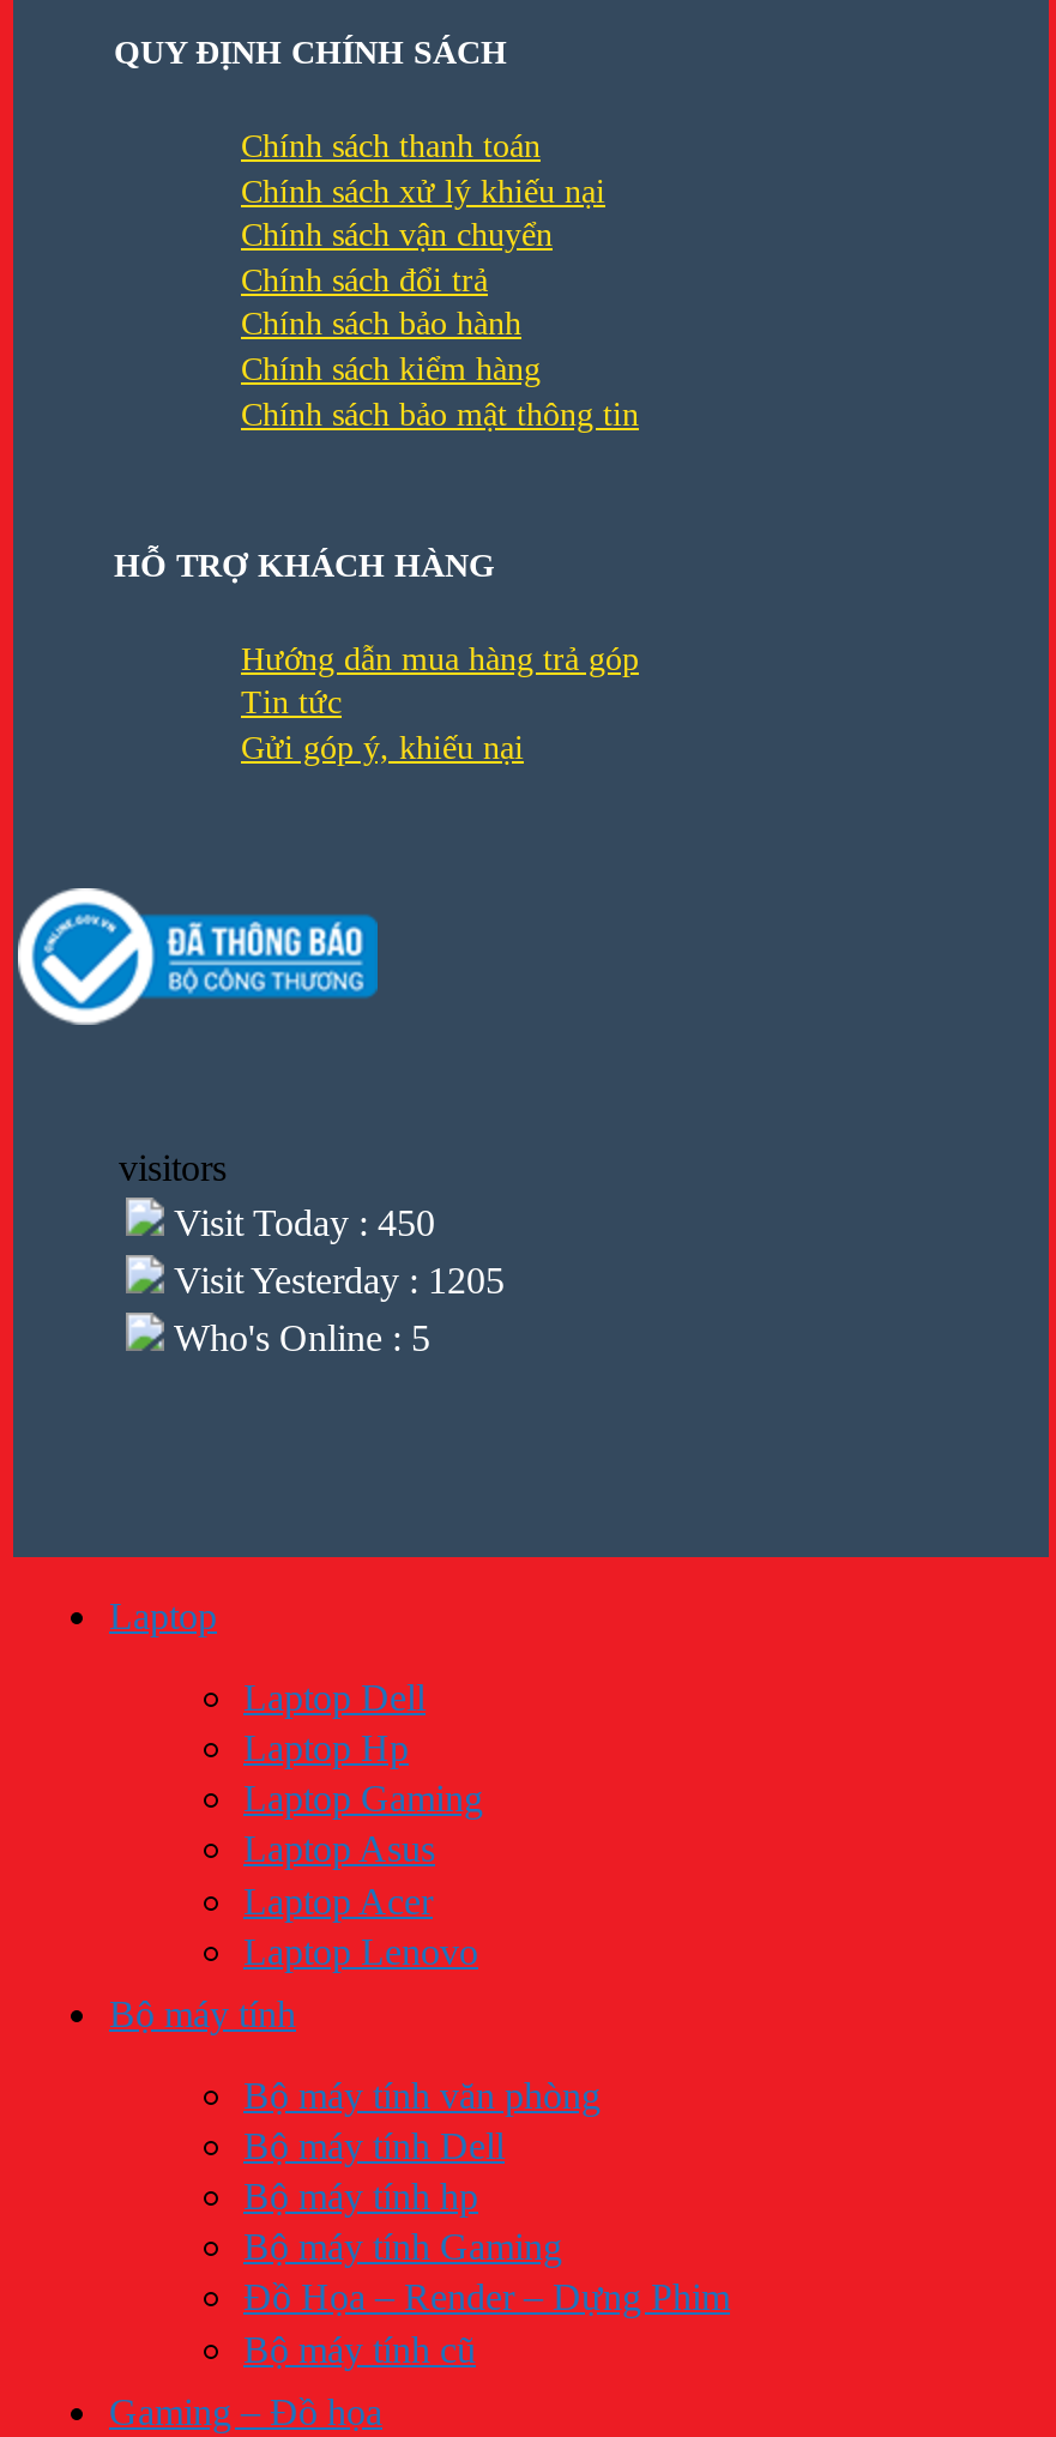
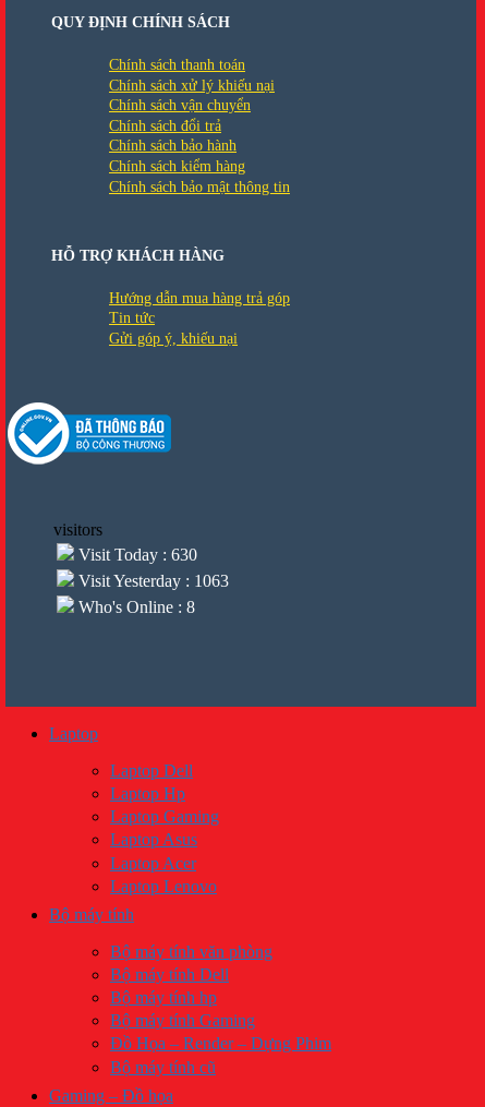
- Visit Today : 450
+ Visit Today : 630

- Visit Yesterday : 1205
+ Visit Yesterday : 1063

- Who's Online : 5
+ Who's Online : 8
